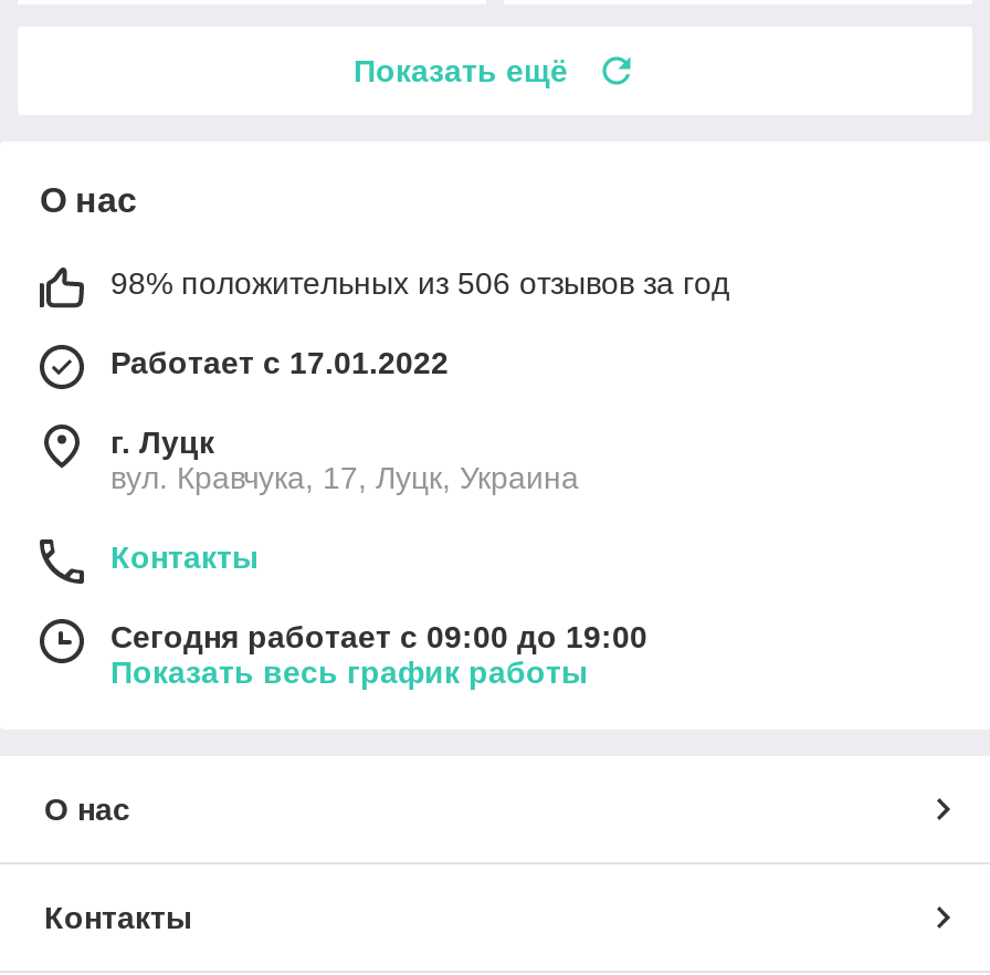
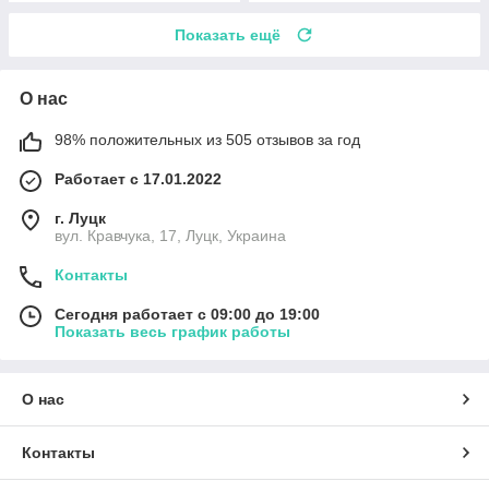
- 98% положительных из 506 отзывов за год
+ 98% положительных из 505 отзывов за год
